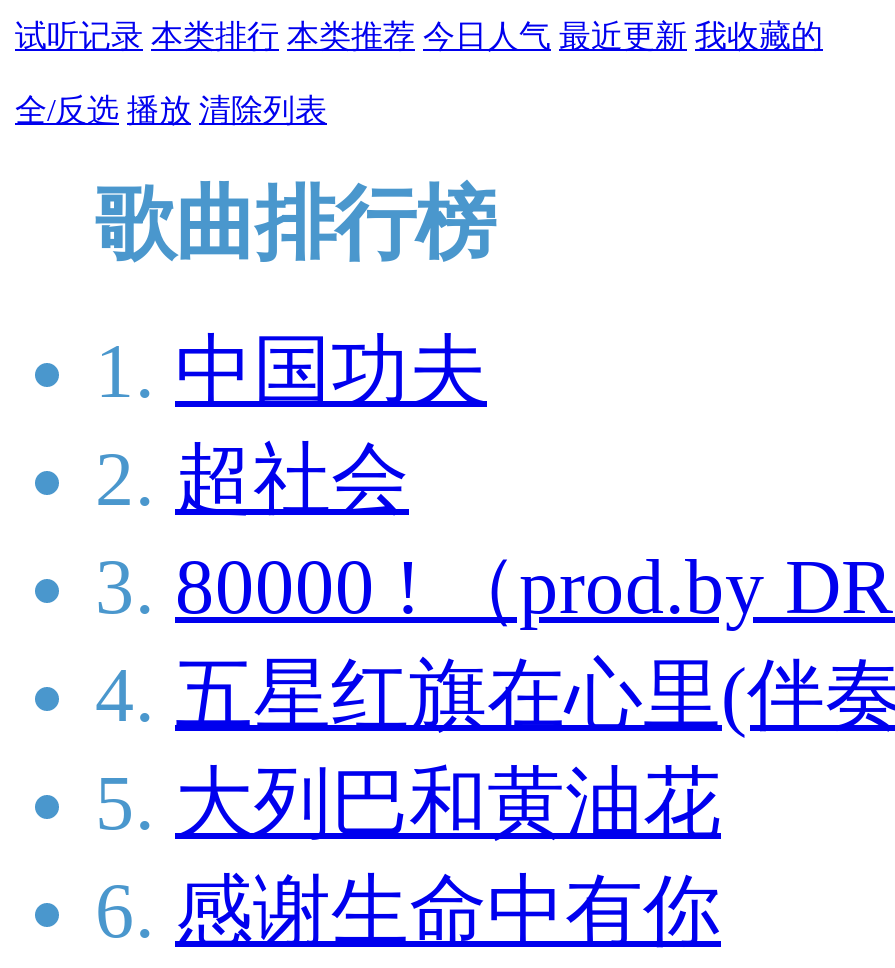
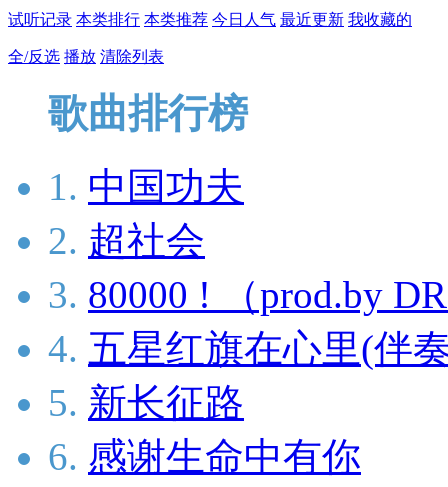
- 5. 大列巴和黄油花
+ 5. 新长征路
